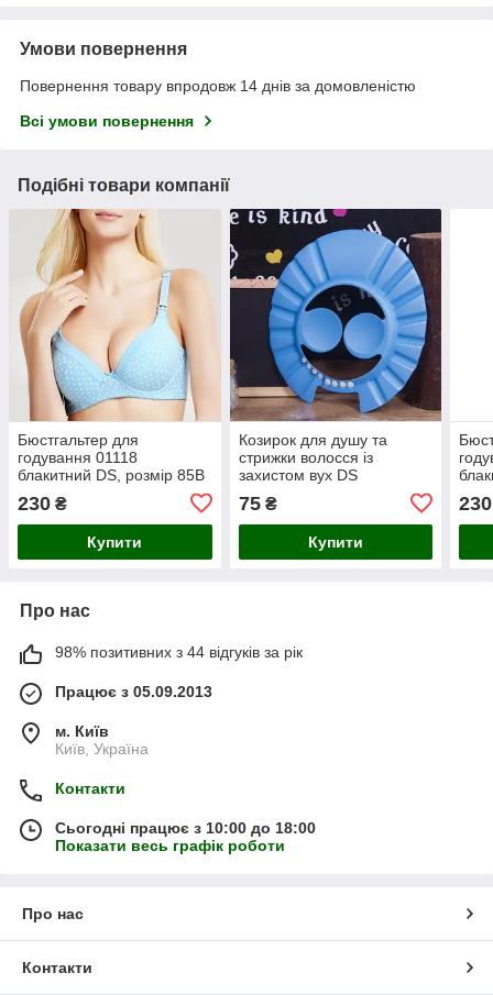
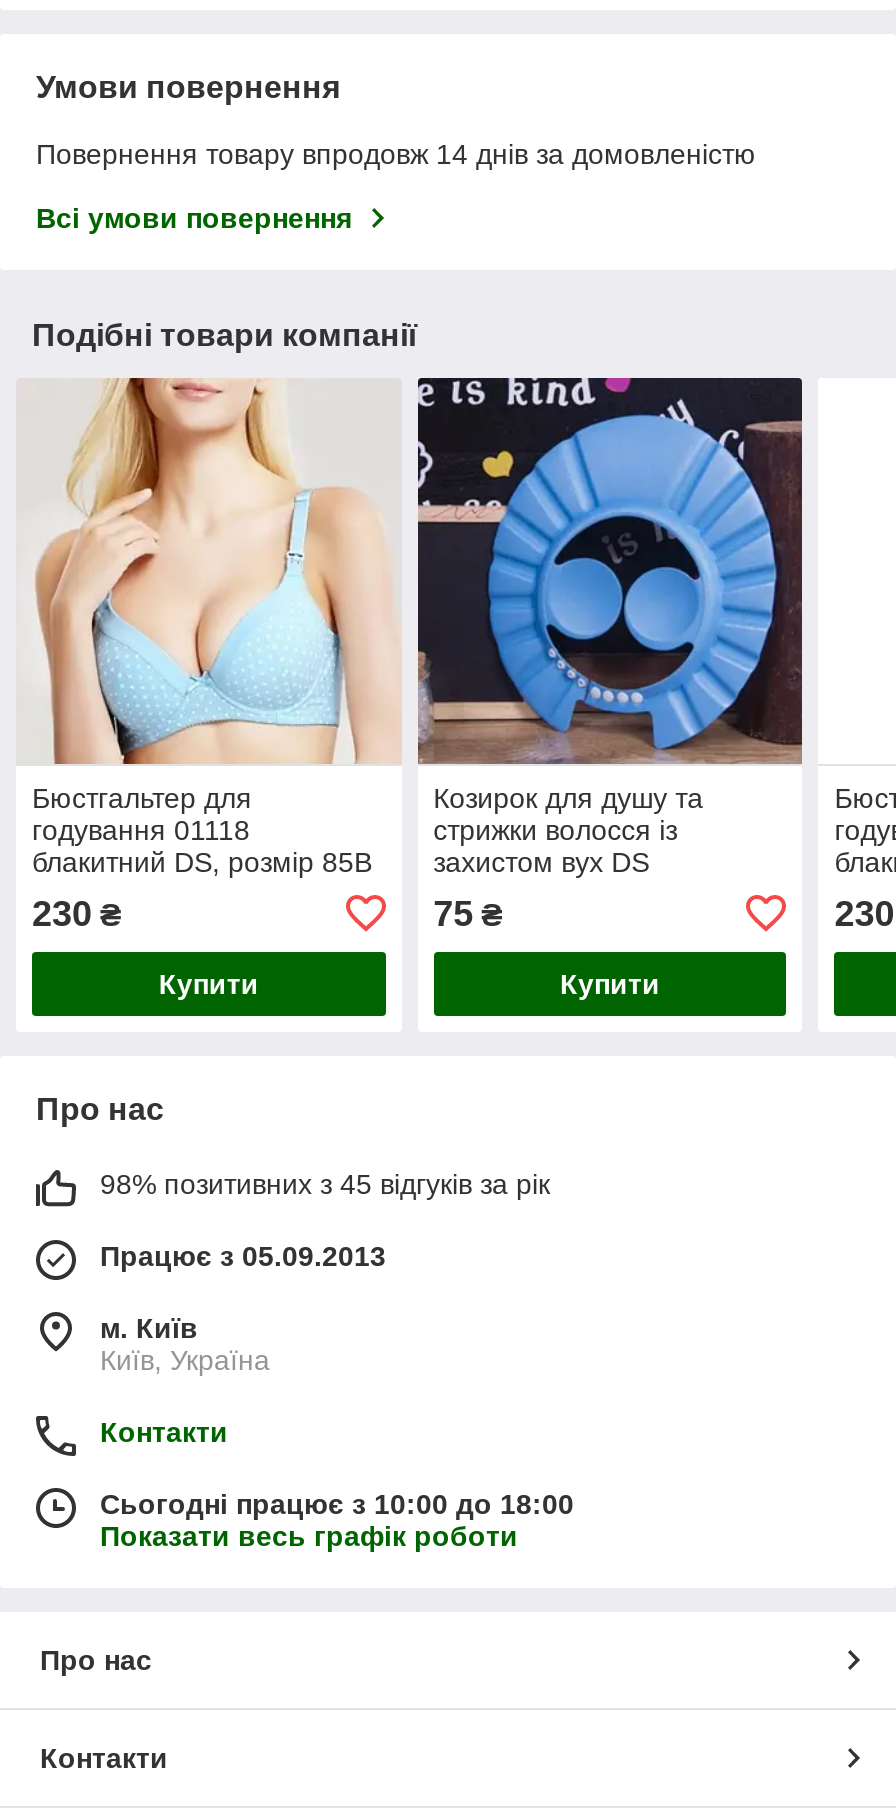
- 98% позитивних з 44 відгуків за рік
+ 98% позитивних з 45 відгуків за рік
